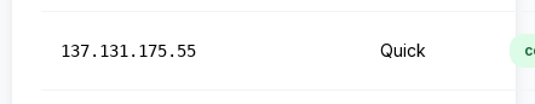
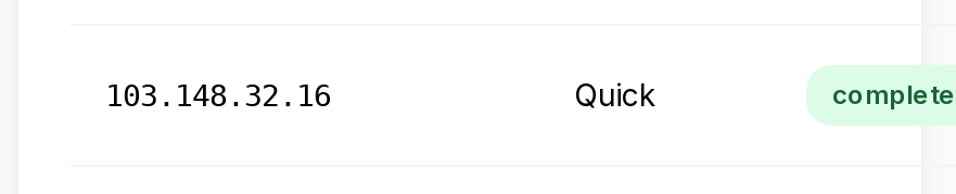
- 137.131.175.55
+ 103.148.32.16
